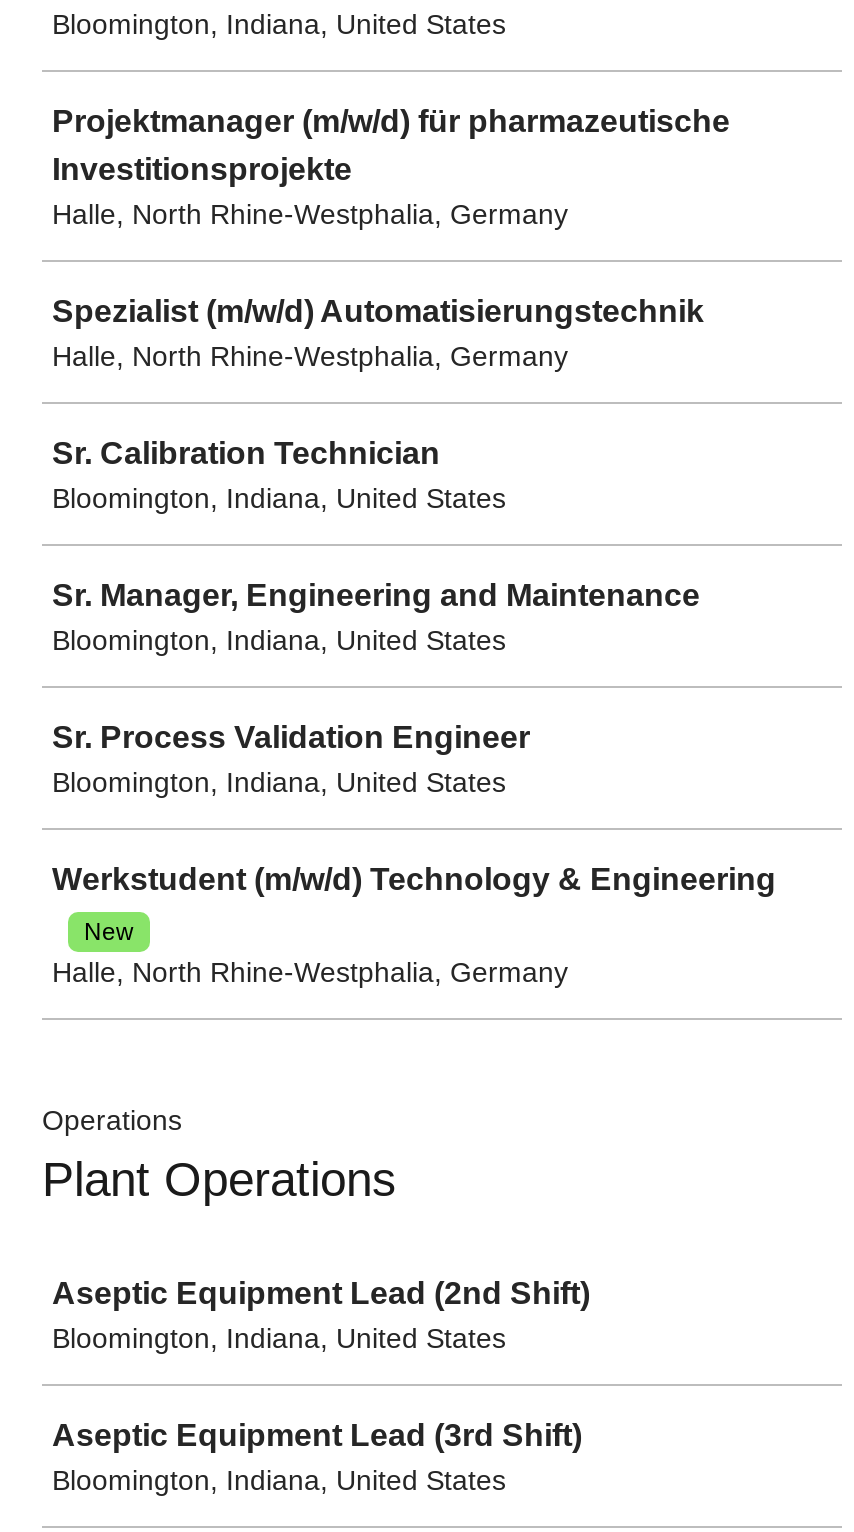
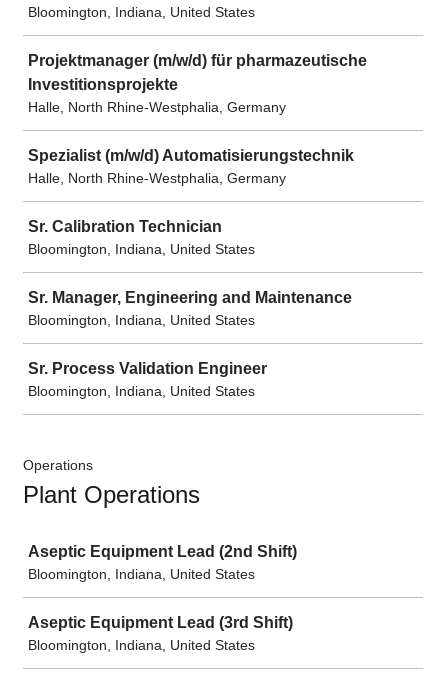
- Werkstudent (m/w/d) Technology & Engineering
- New
- Halle, North Rhine-Westphalia, Germany
